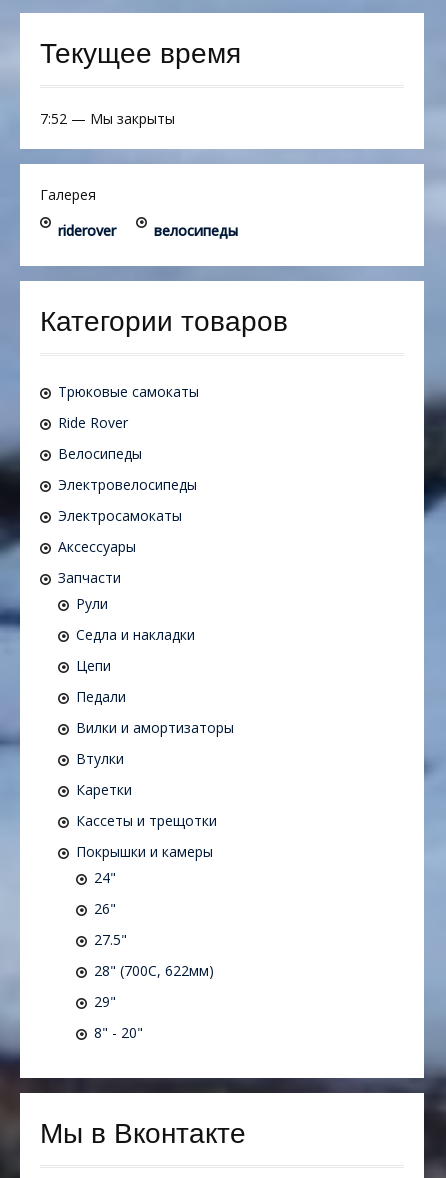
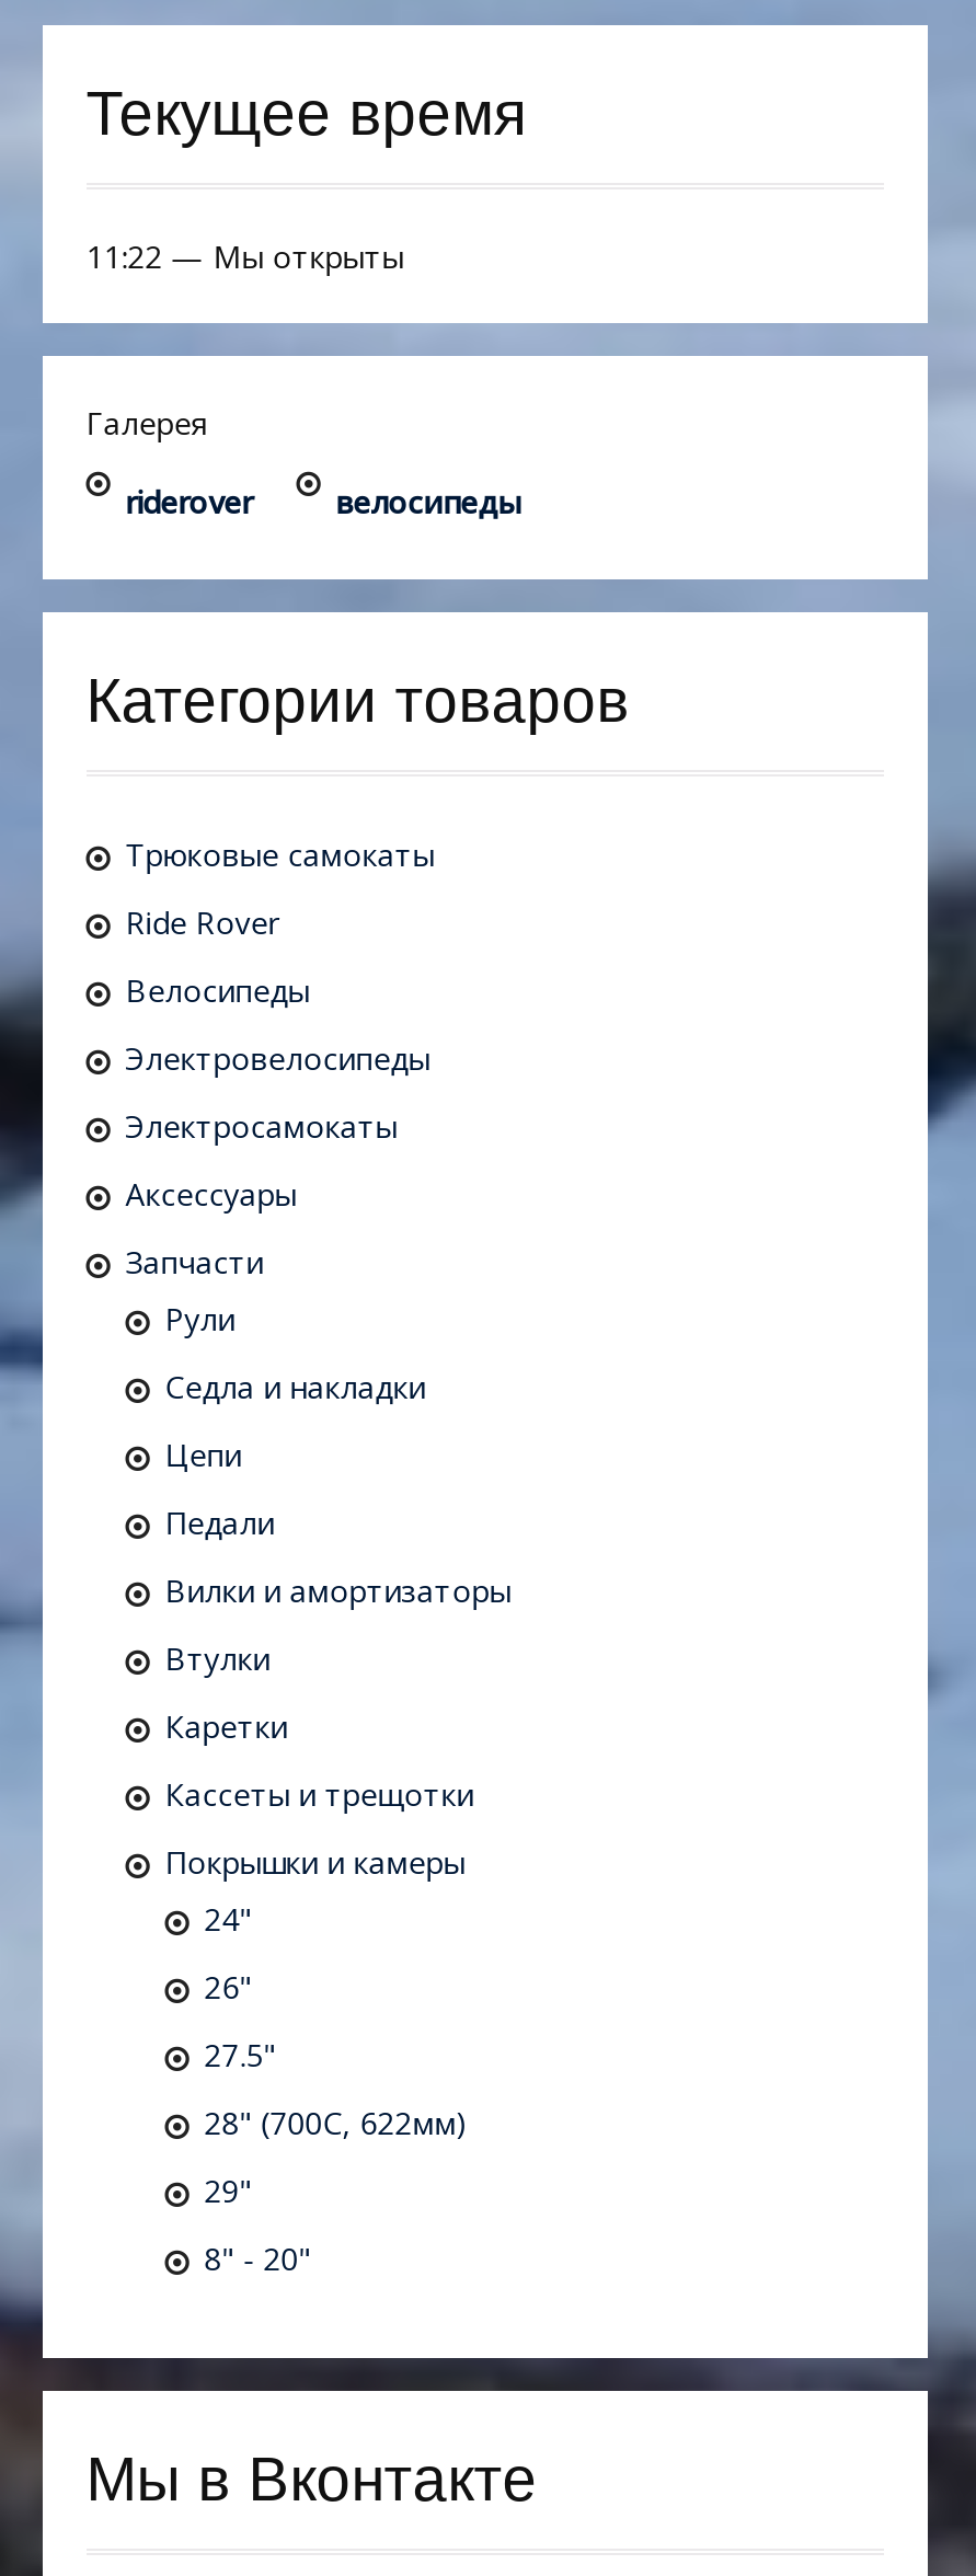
- 7:52 — Мы закрыты
+ 11:22 — Мы открыты
